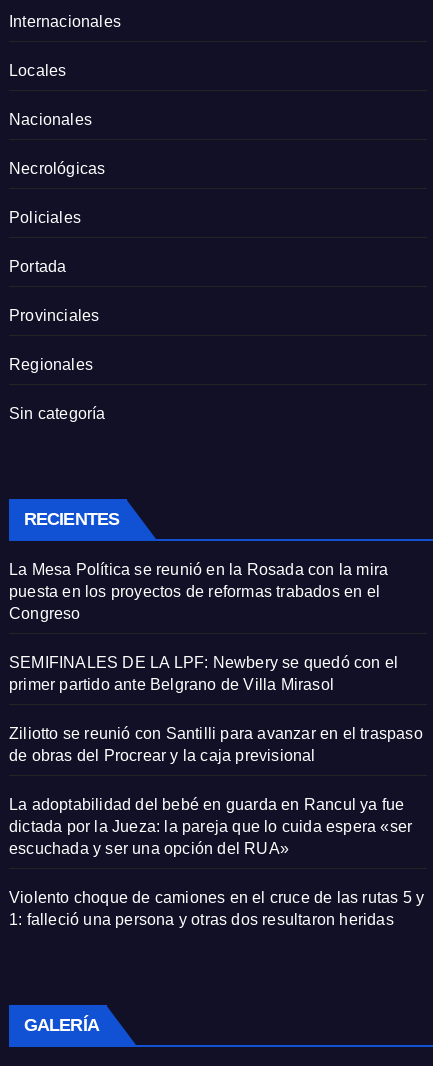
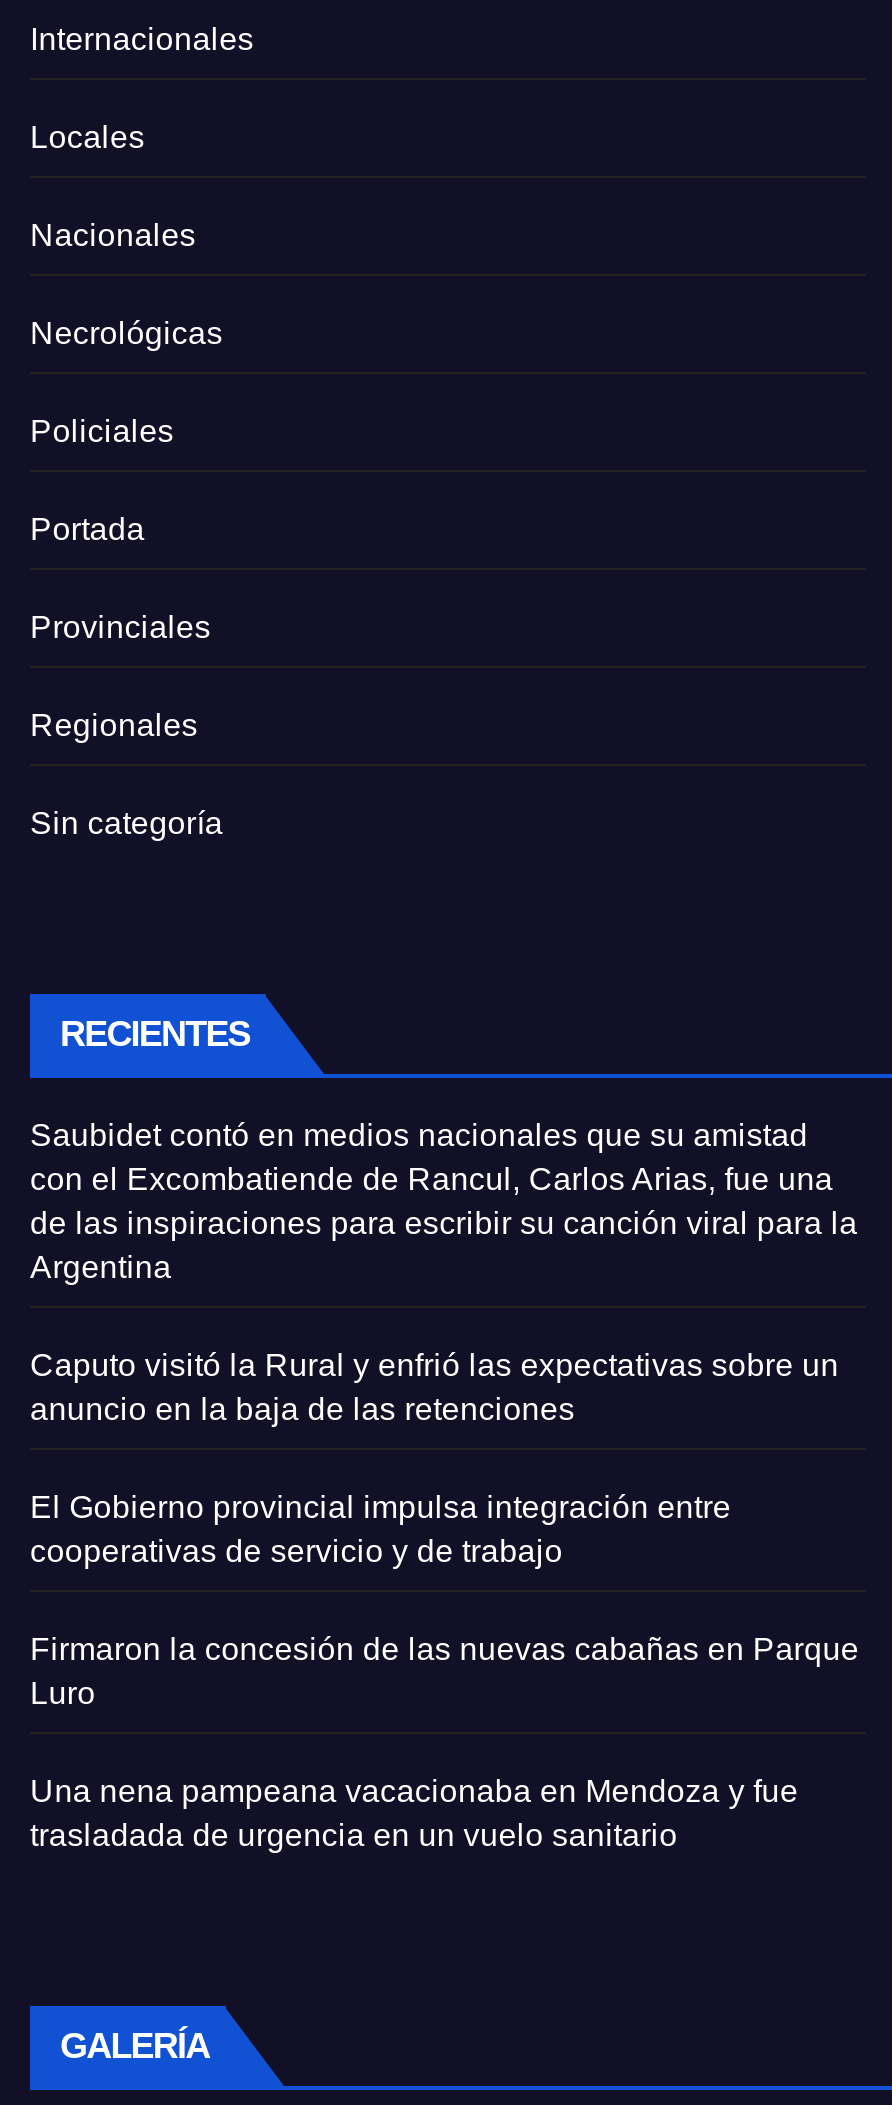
- La Mesa Política se reunió en la Rosada con la mira
- puesta en los proyectos de reformas trabados en el
- Congreso
+ Saubidet contó en medios nacionales que su amistad
+ con el Excombatiende de Rancul, Carlos Arias, fue una
+ de las inspiraciones para escribir su canción viral para la
+ Argentina

- SEMIFINALES DE LA LPF: Newbery se quedó con el
- primer partido ante Belgrano de Villa Mirasol
+ Caputo visitó la Rural y enfrió las expectativas sobre un
+ anuncio en la baja de las retenciones

- Ziliotto se reunió con Santilli para avanzar en el traspaso
- de obras del Procrear y la caja previsional
+ El Gobierno provincial impulsa integración entre
+ cooperativas de servicio y de trabajo

- La adoptabilidad del bebé en guarda en Rancul ya fue
- dictada por la Jueza: la pareja que lo cuida espera «ser
- escuchada y ser una opción del RUA»
+ Firmaron la concesión de las nuevas cabañas en Parque
+ Luro

- Violento choque de camiones en el cruce de las rutas 5 y
- 1: falleció una persona y otras dos resultaron heridas
+ Una nena pampeana vacacionaba en Mendoza y fue
+ trasladada de urgencia en un vuelo sanitario
